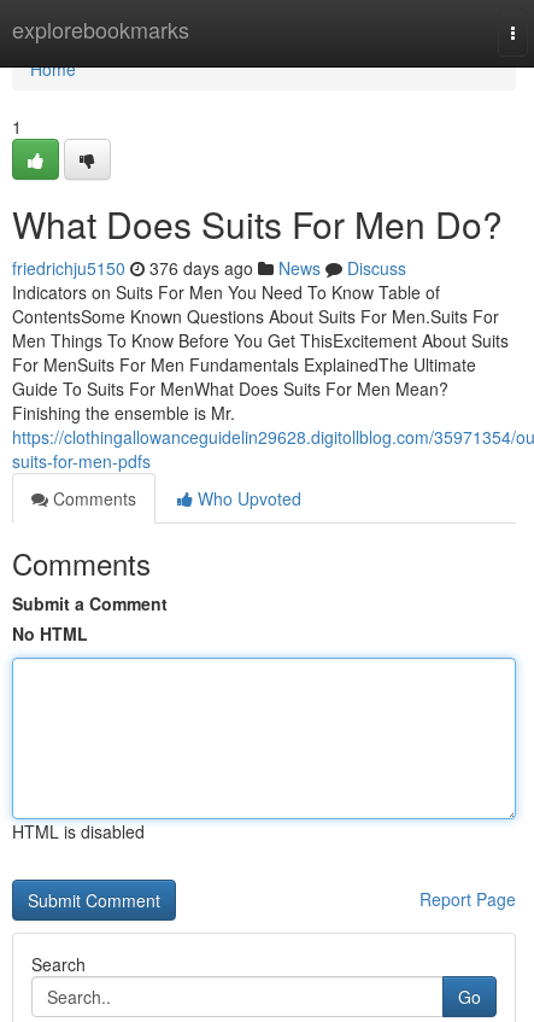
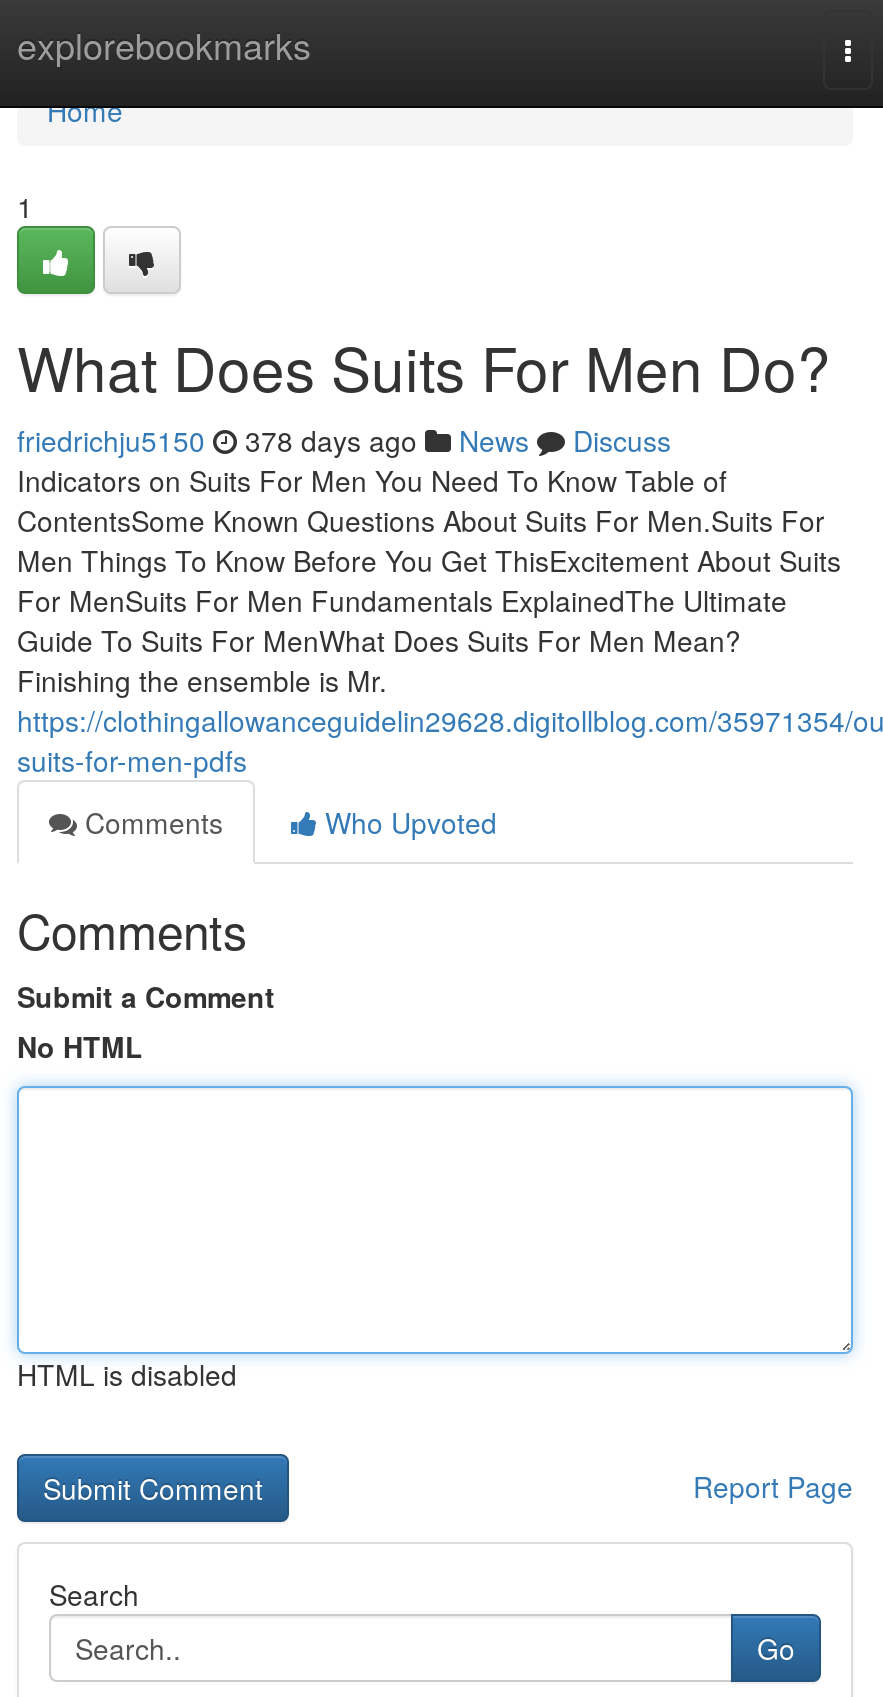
- friedrichju5150 376 days ago News Discuss
+ friedrichju5150 378 days ago News Discuss
